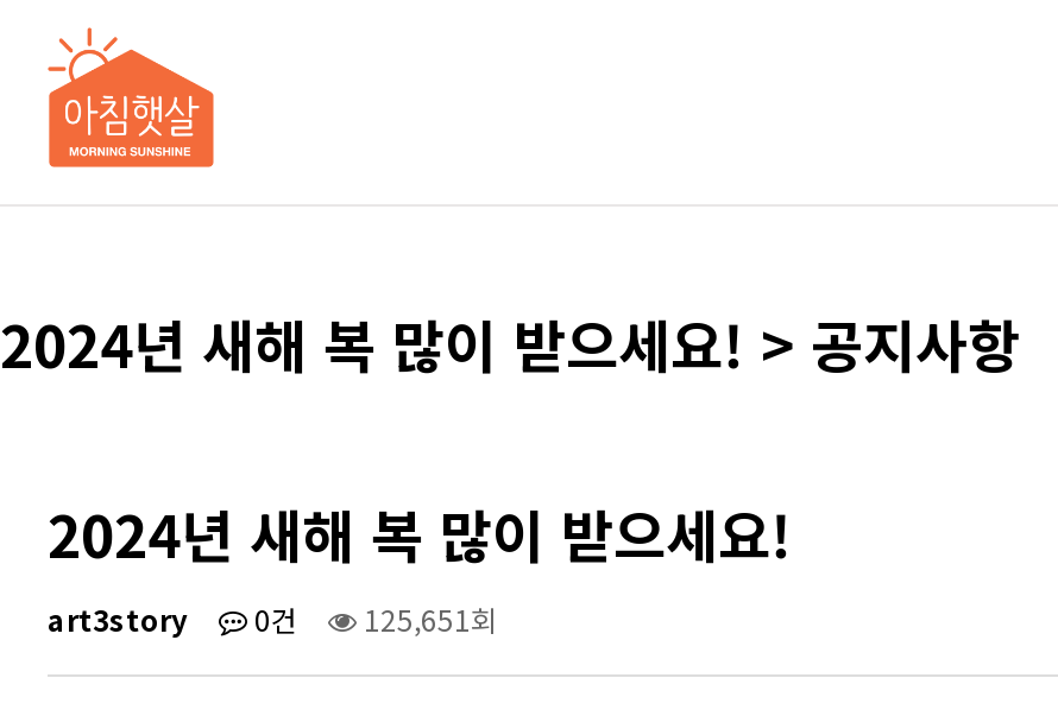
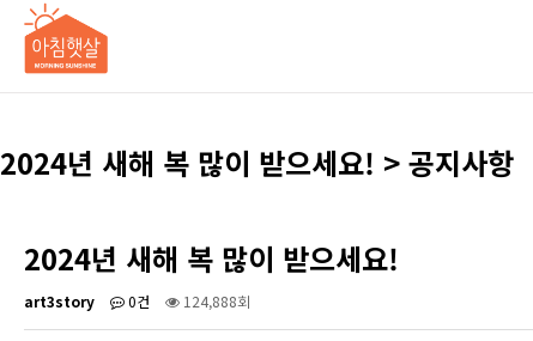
- art3story 0건 125,651회
+ art3story 0건 124,888회
